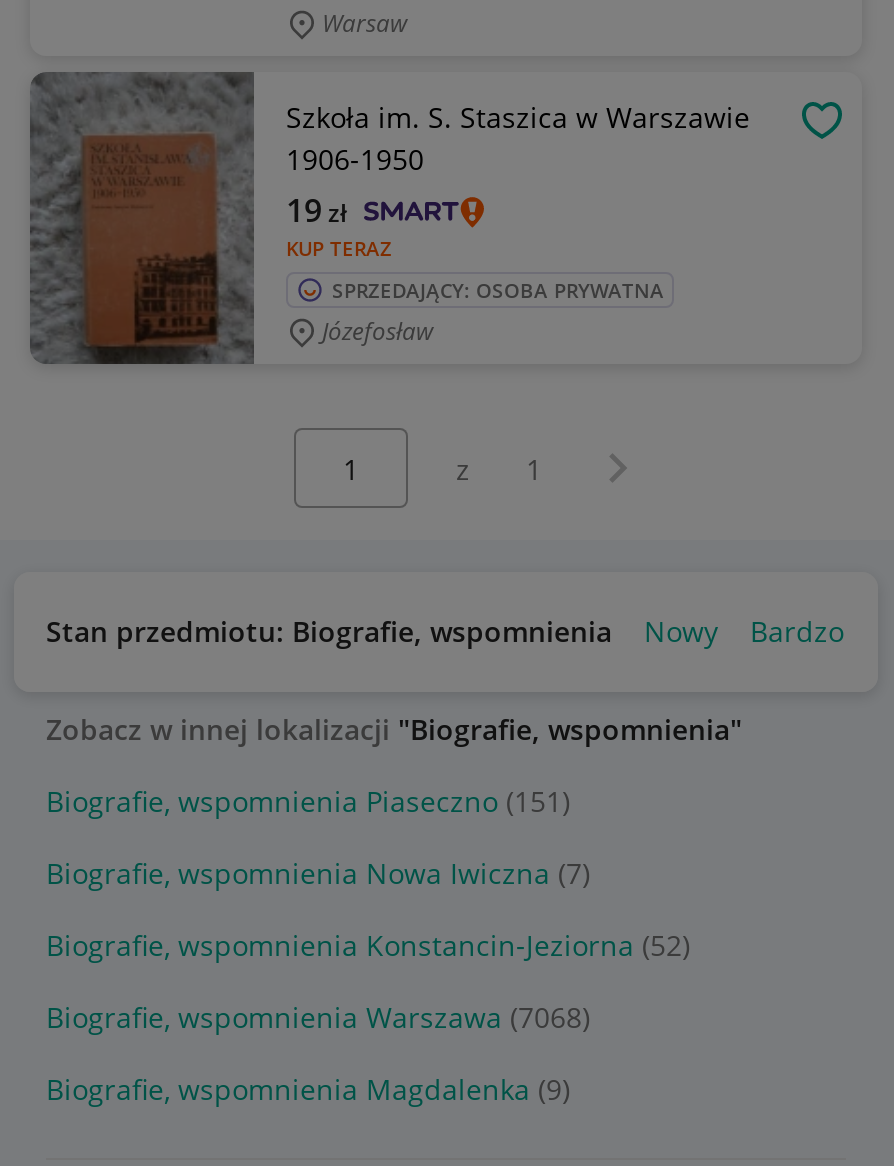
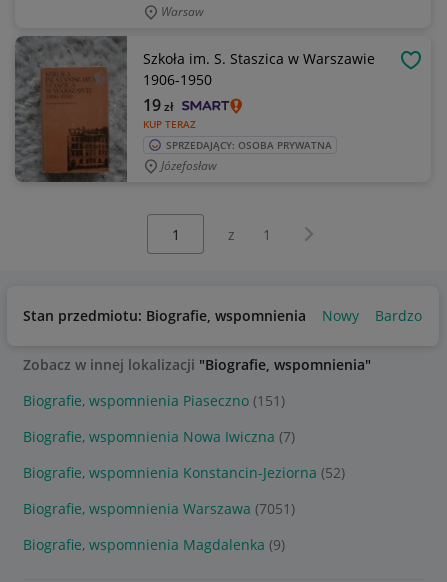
- Biografie, wspomnienia Warszawa (7068)
+ Biografie, wspomnienia Warszawa (7051)
